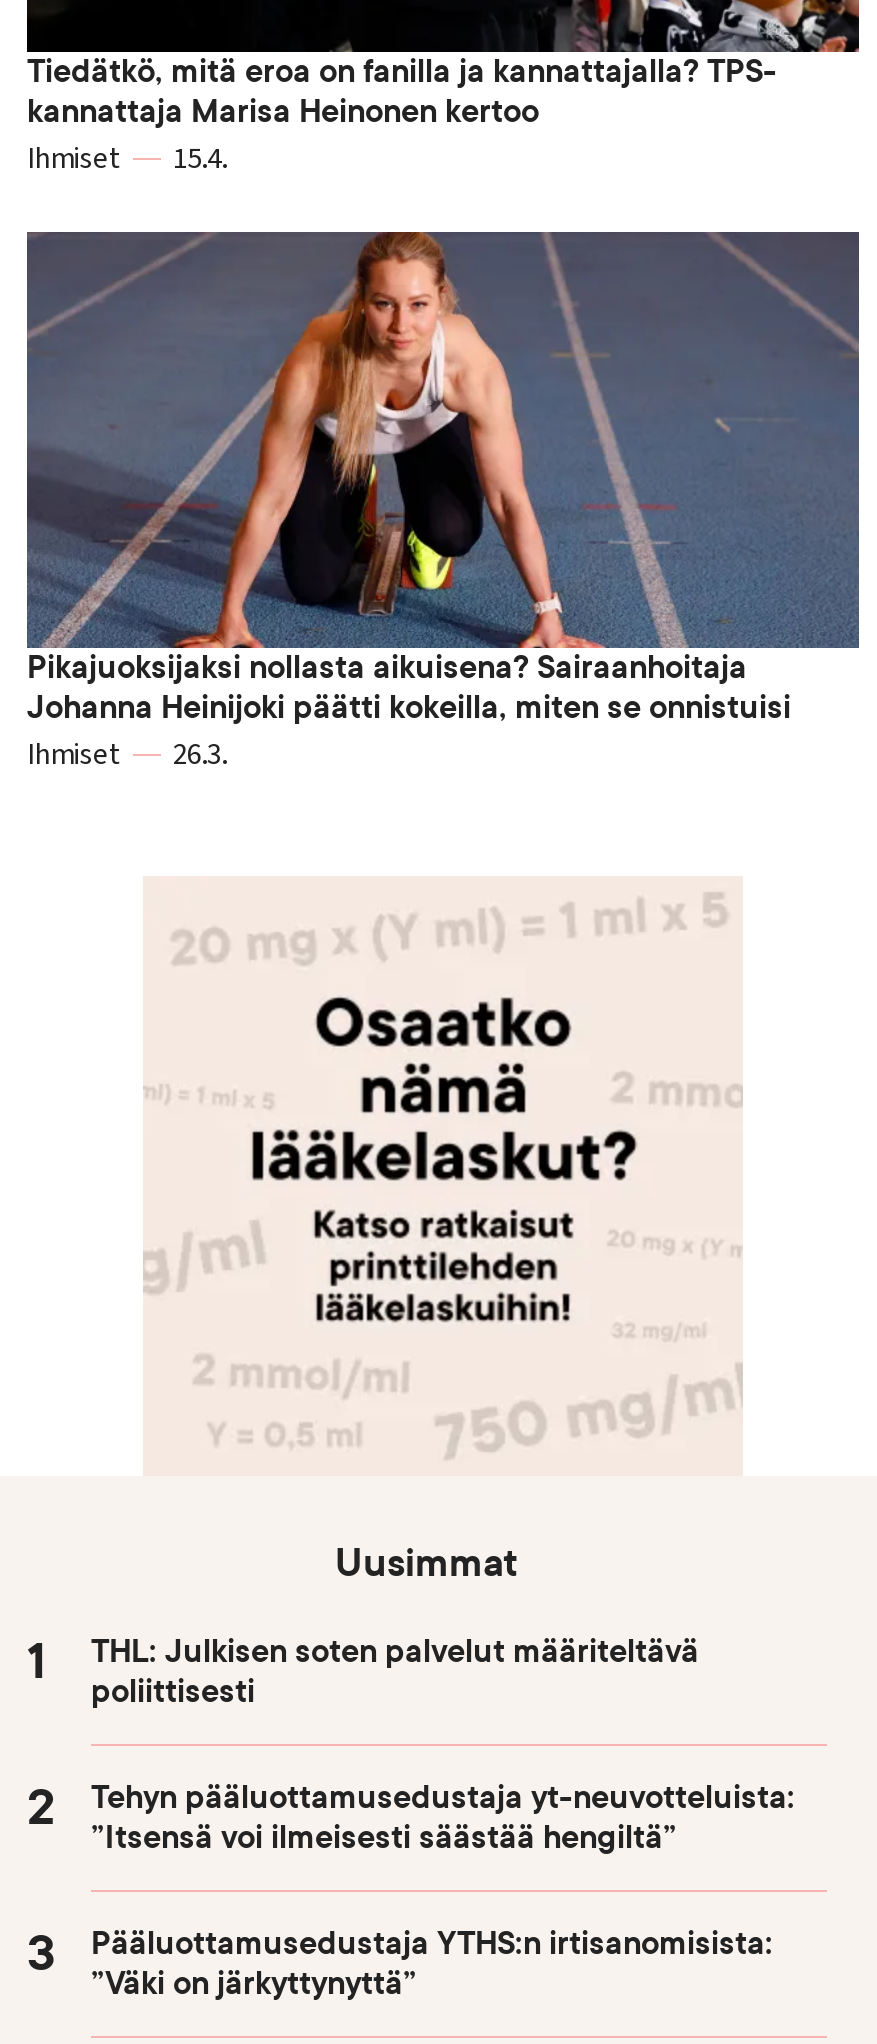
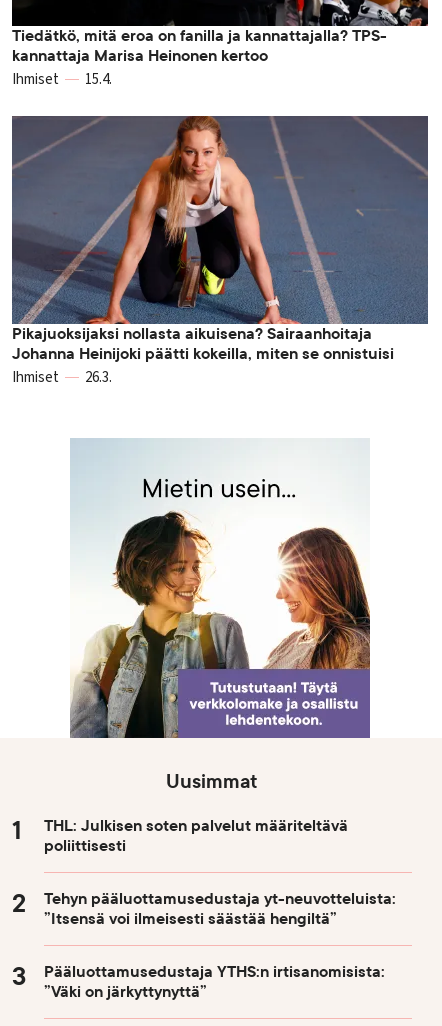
- [image]
+ [image]
